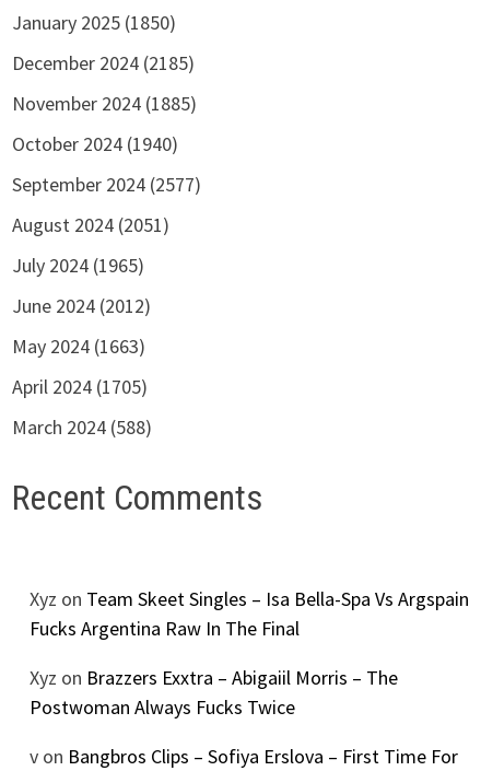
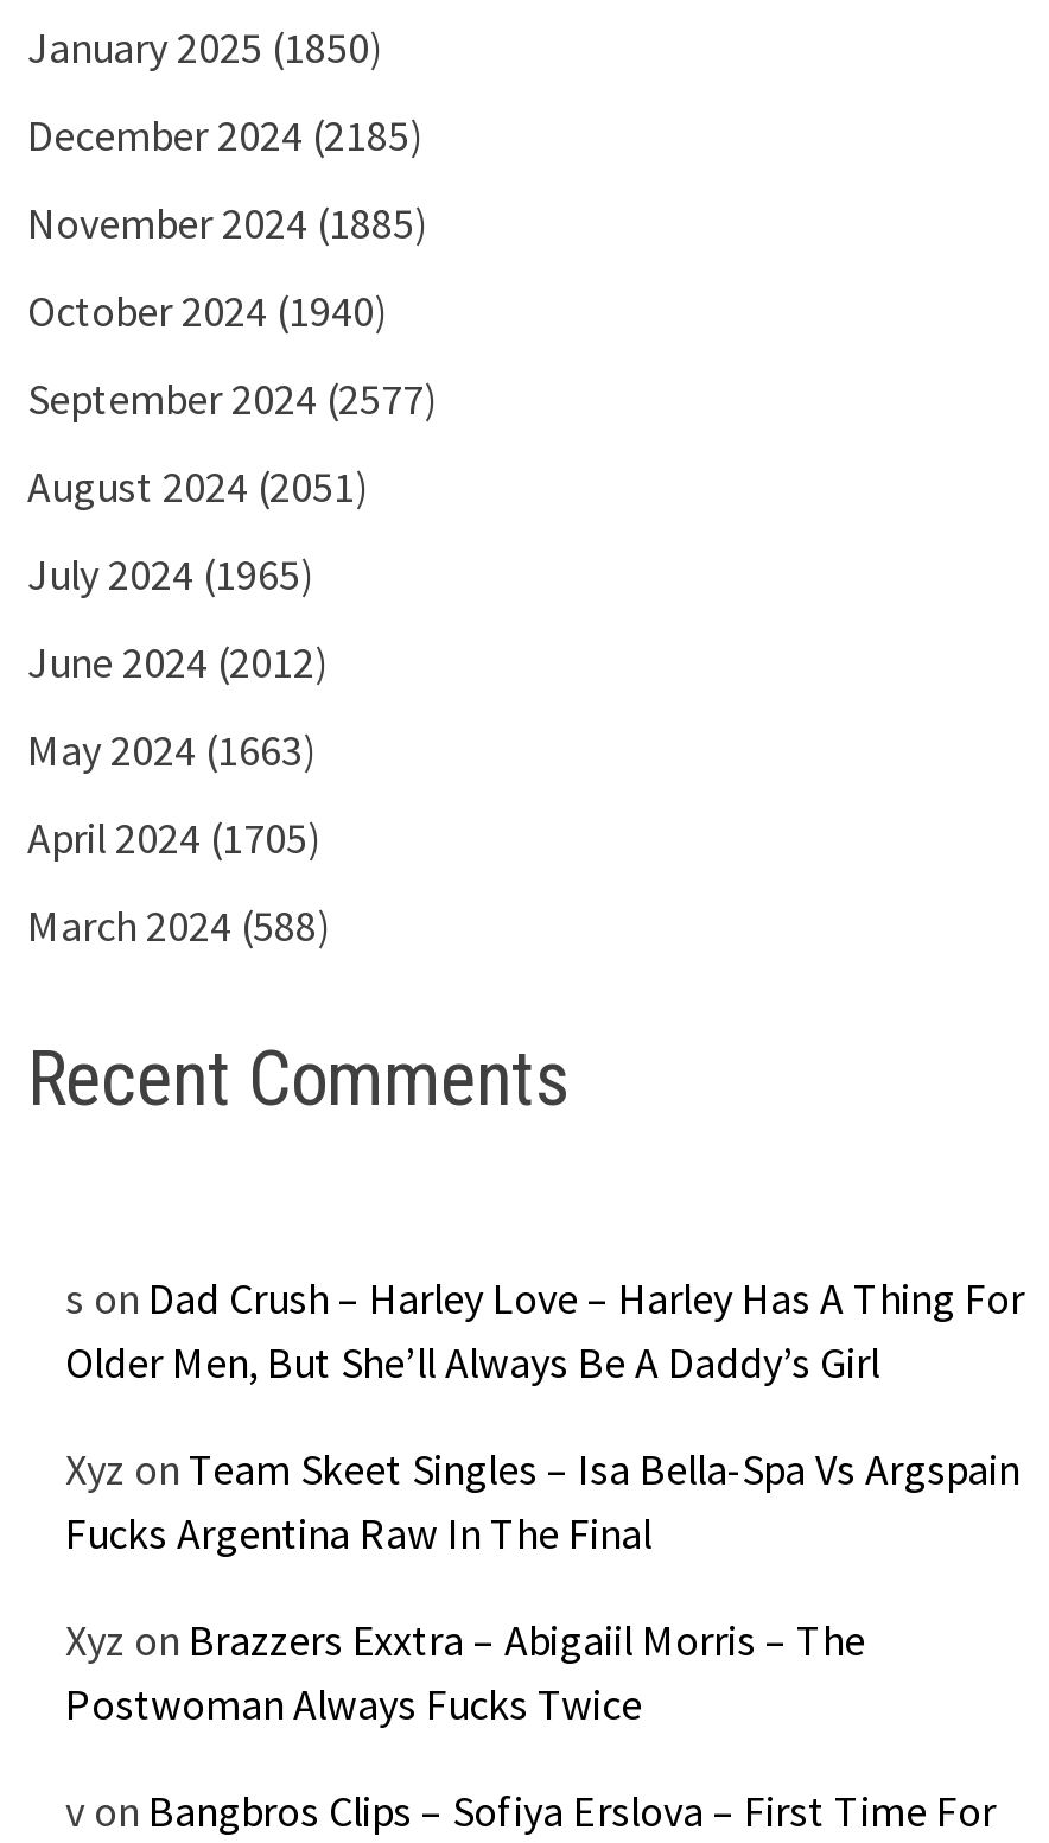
+ s on Dad Crush – Harley Love – Harley Has A Thing For
+ Older Men, But She’ll Always Be A Daddy’s Girl
